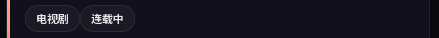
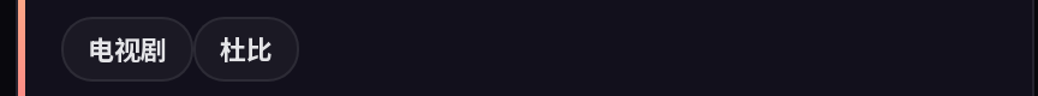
- 连载中
+ 杜比
